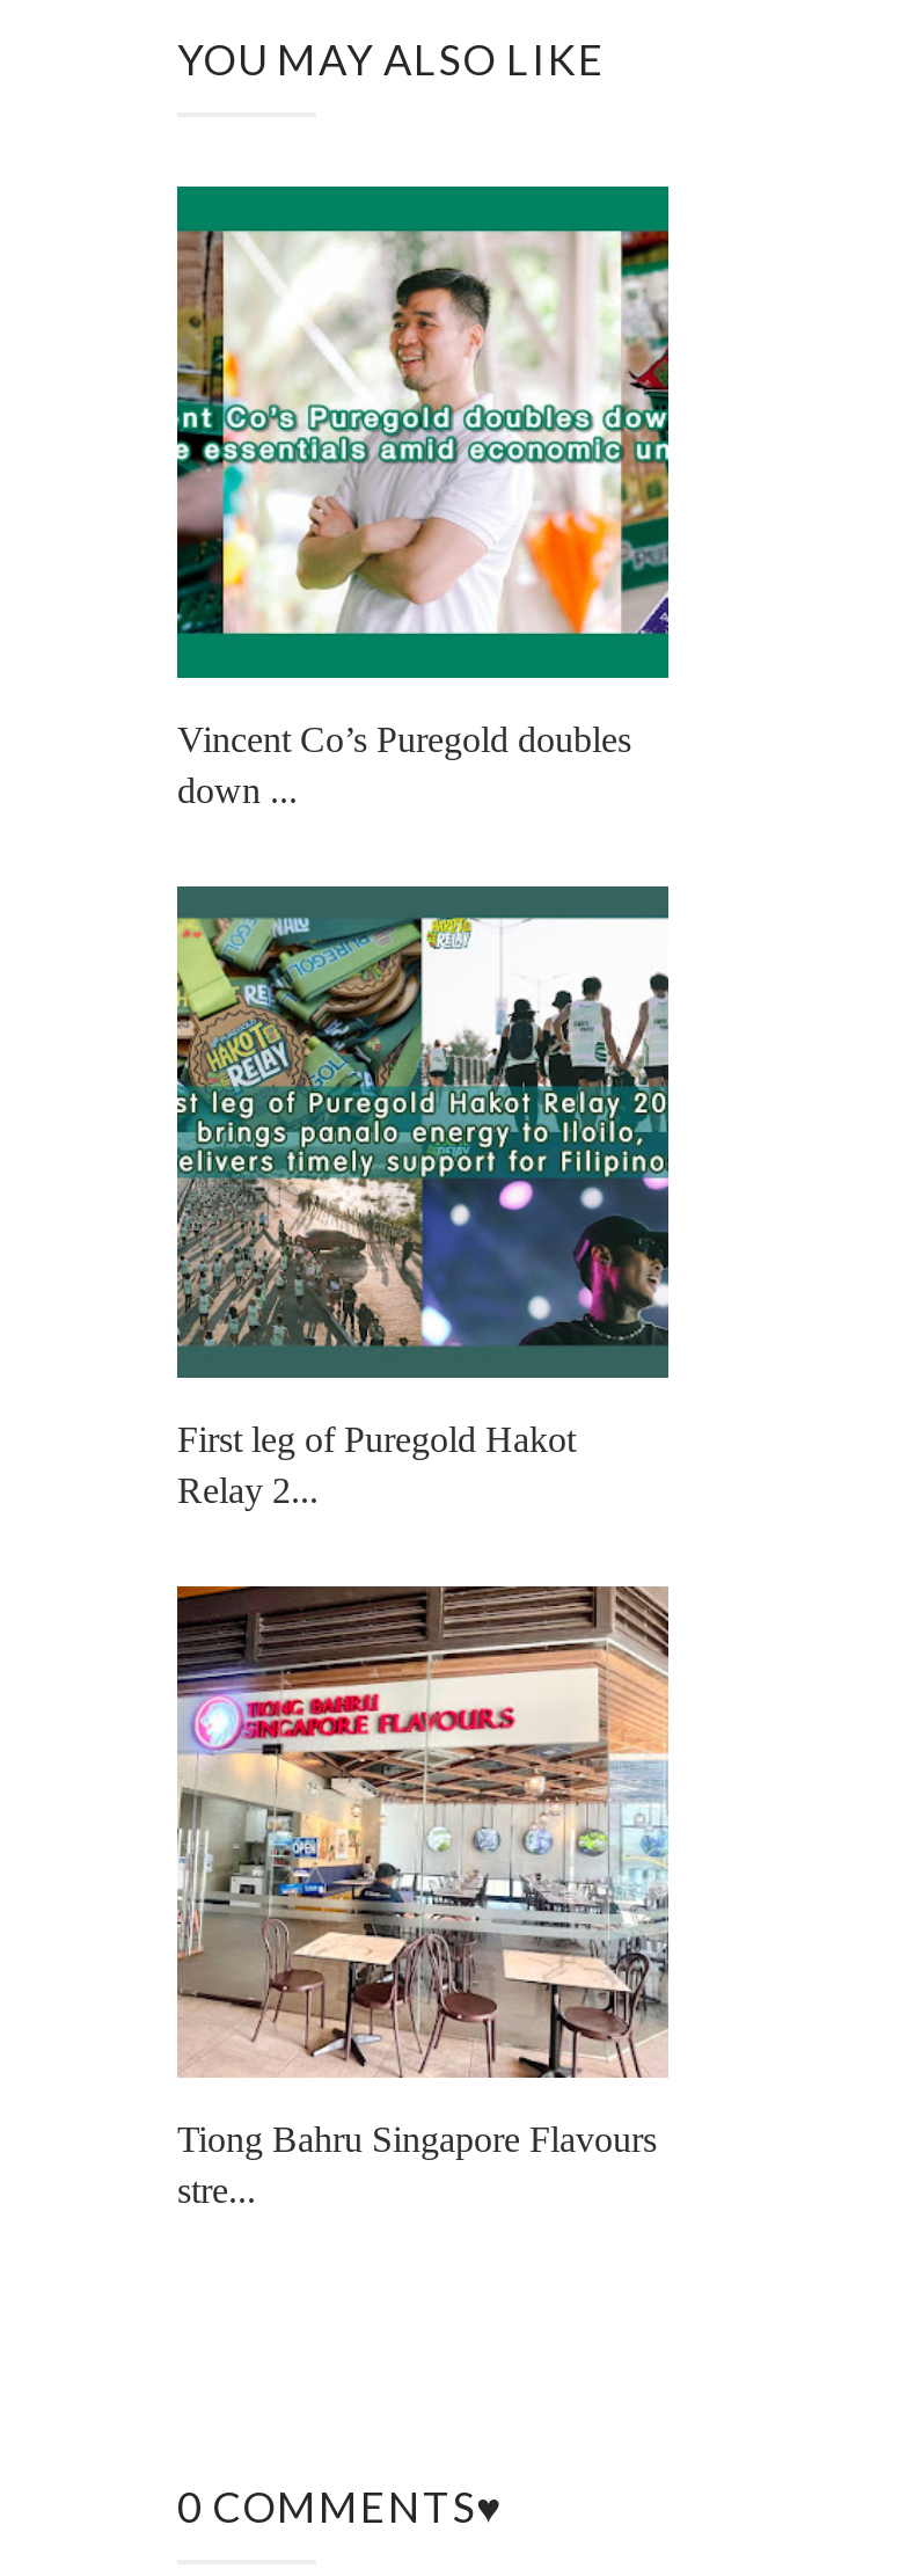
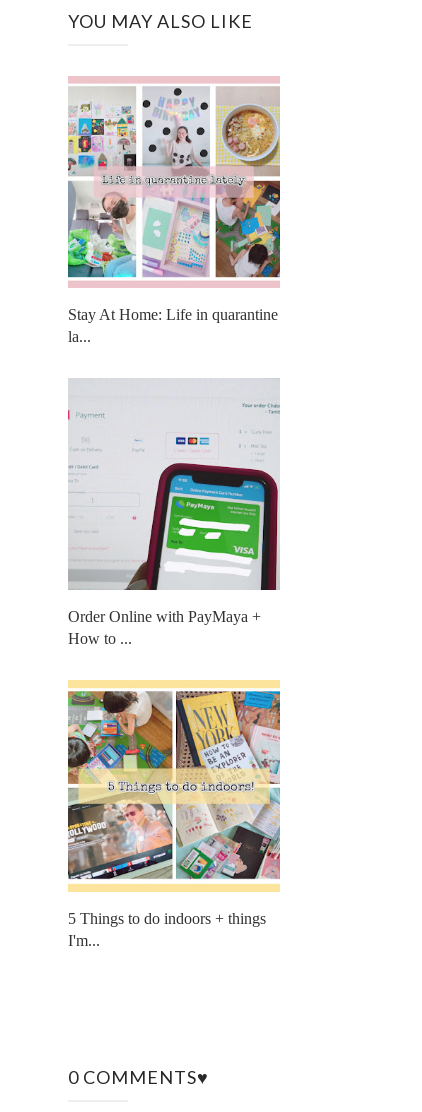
- [image]
- Vincent Co’s Puregold doubles
- down ...
+ [image]
+ Stay At Home: Life in quarantine
+ la...

- [image]
- First leg of Puregold Hakot
- Relay 2...
+ [image]
+ Order Online with PayMaya +
+ How to ...

- [image]
- Tiong Bahru Singapore Flavours
- stre...
+ [image]
+ 5 Things to do indoors + things
+ I'm...
